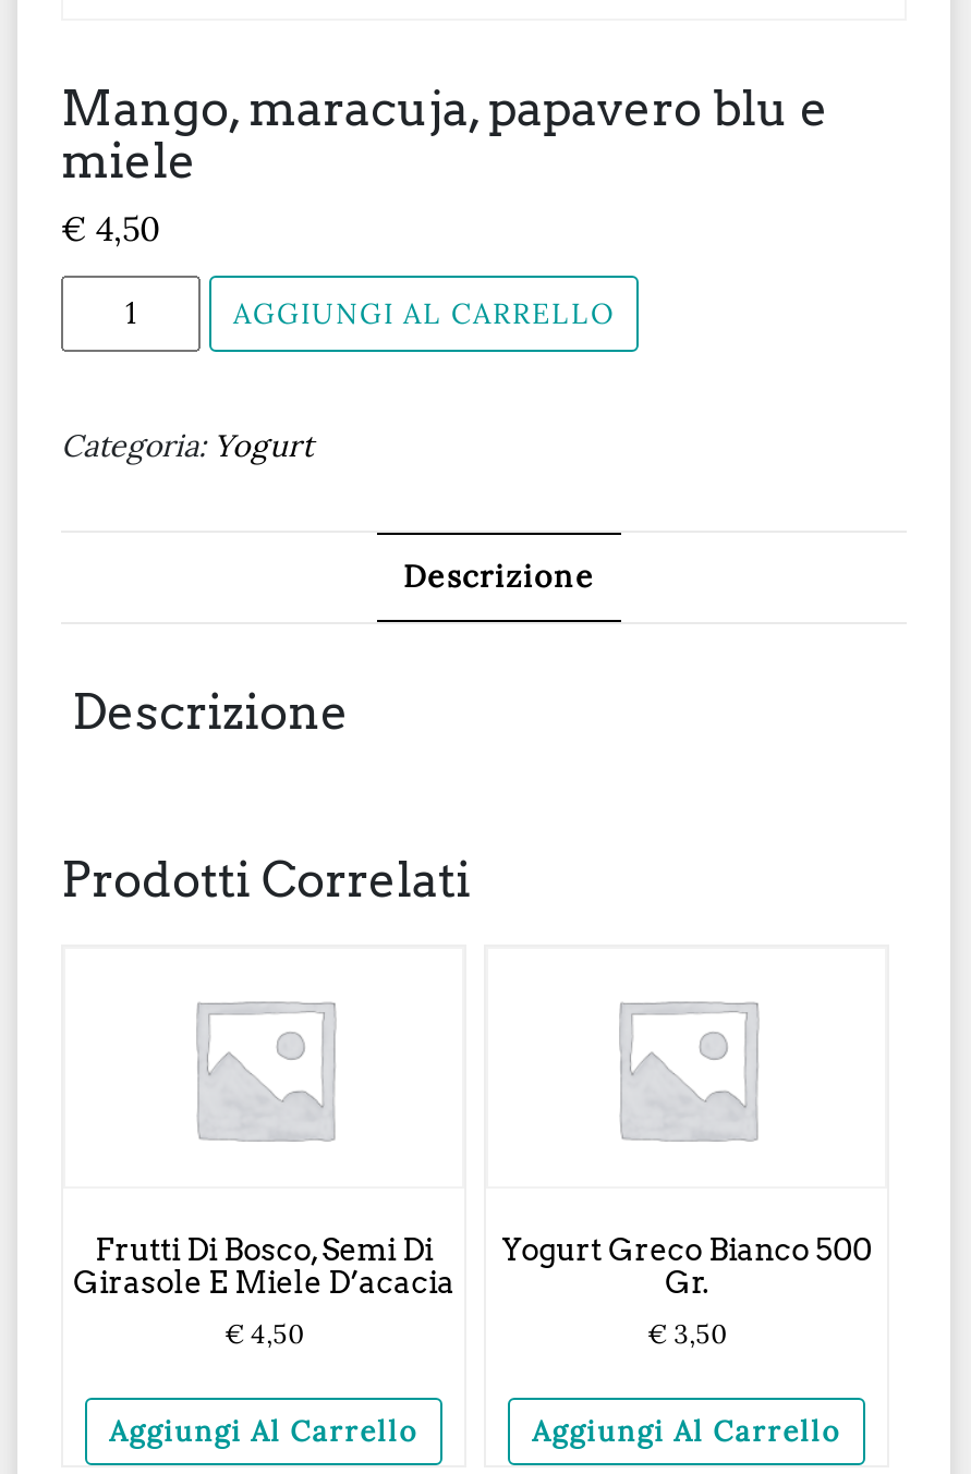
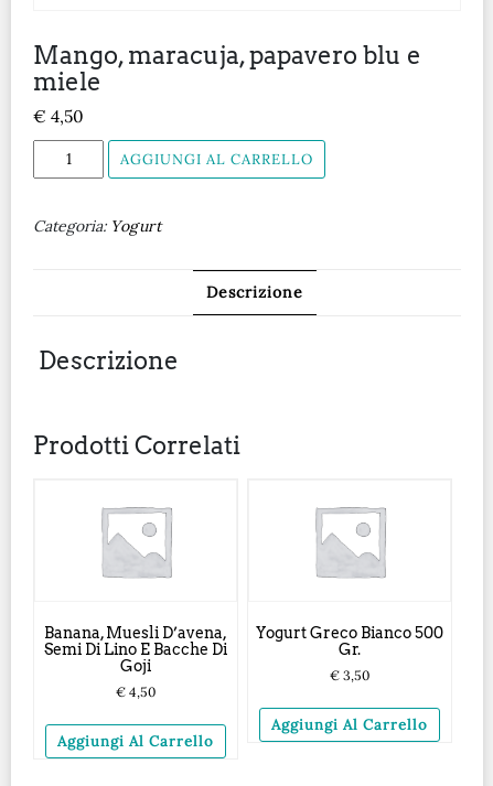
- Frutti Di Bosco, Semi Di
- Girasole E Miele D’acacia
+ Banana, Muesli D’avena,
+ Semi Di Lino E Bacche Di
+ Goji
